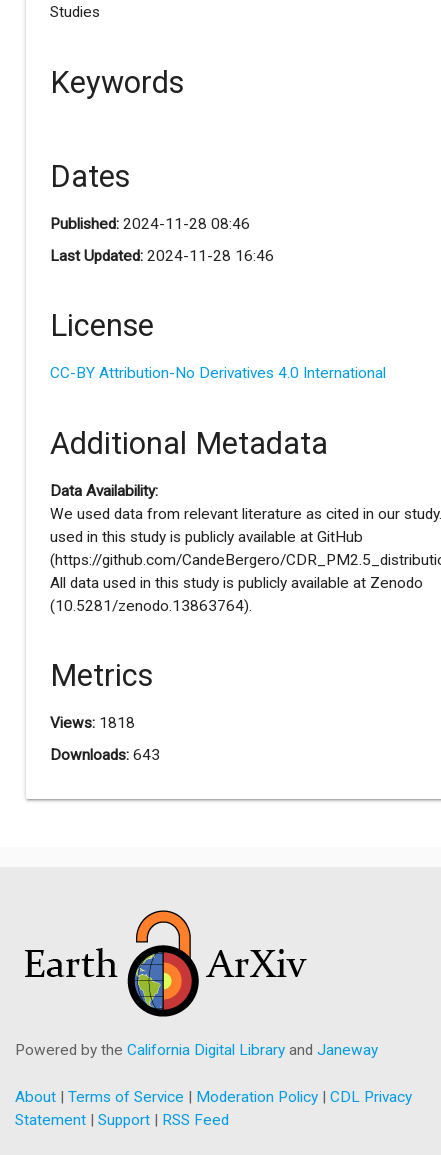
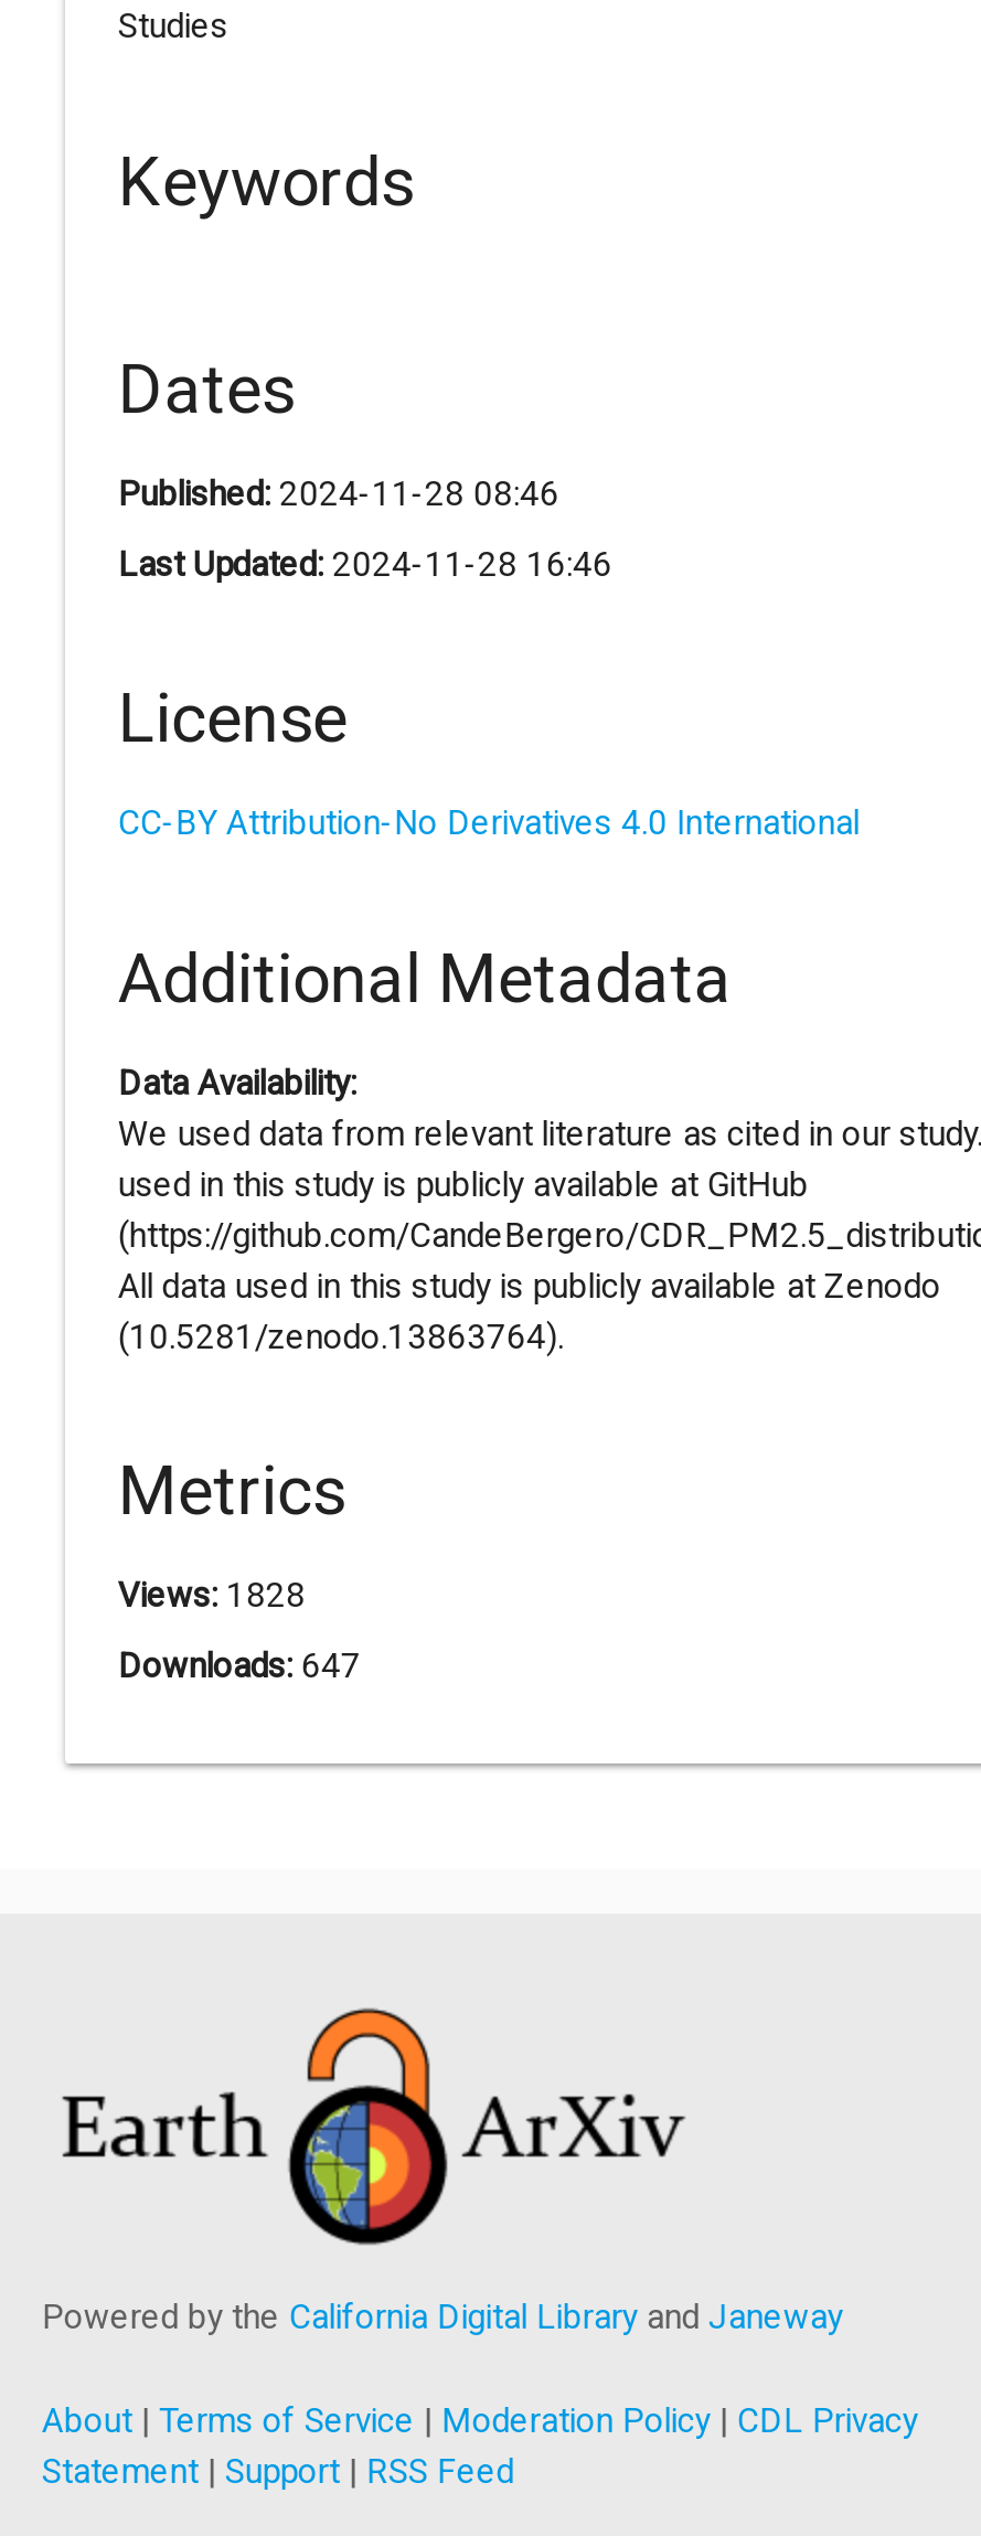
- Views: 1818
+ Views: 1828

- Downloads: 643
+ Downloads: 647
